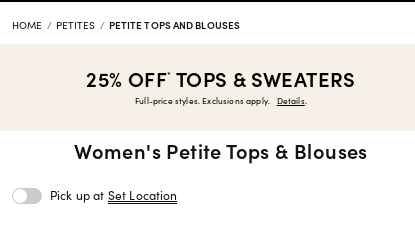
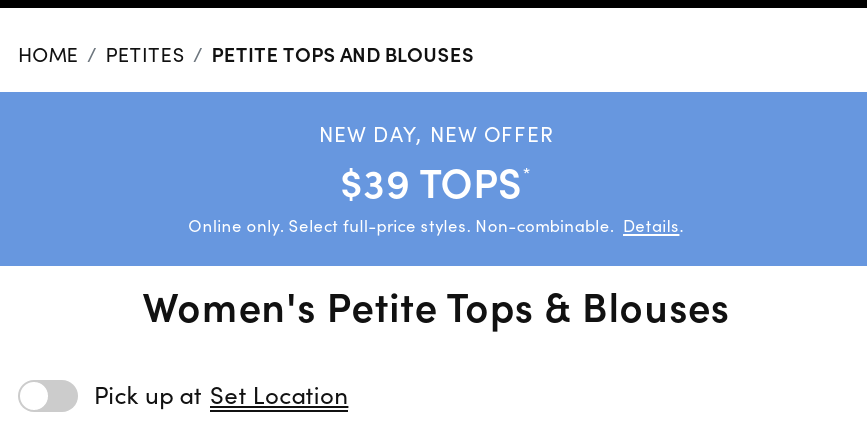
- 25% OFF * TOPS & SWEATERS
- Full-price styles. Exclusions apply. Details.
+ NEW DAY, NEW OFFER
+ $39 TOPS*
+ Online only. Select full-price styles. Non-combinable. Details.
